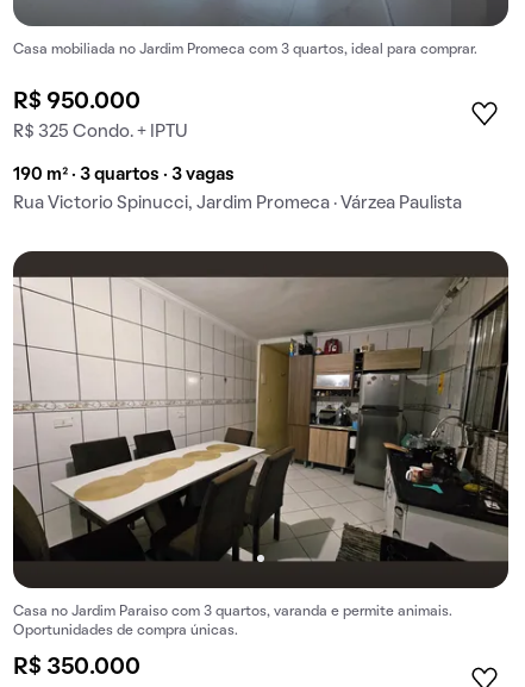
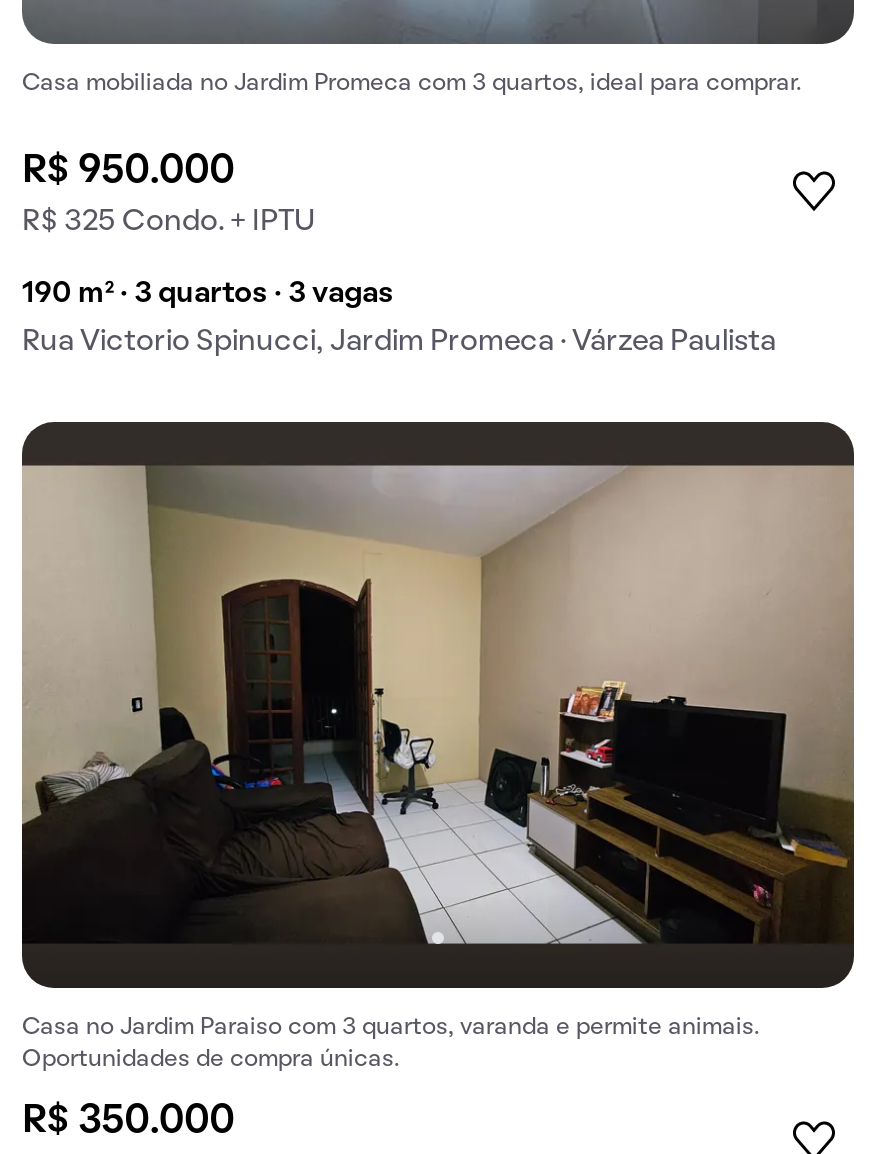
- [image]
+ [image]
